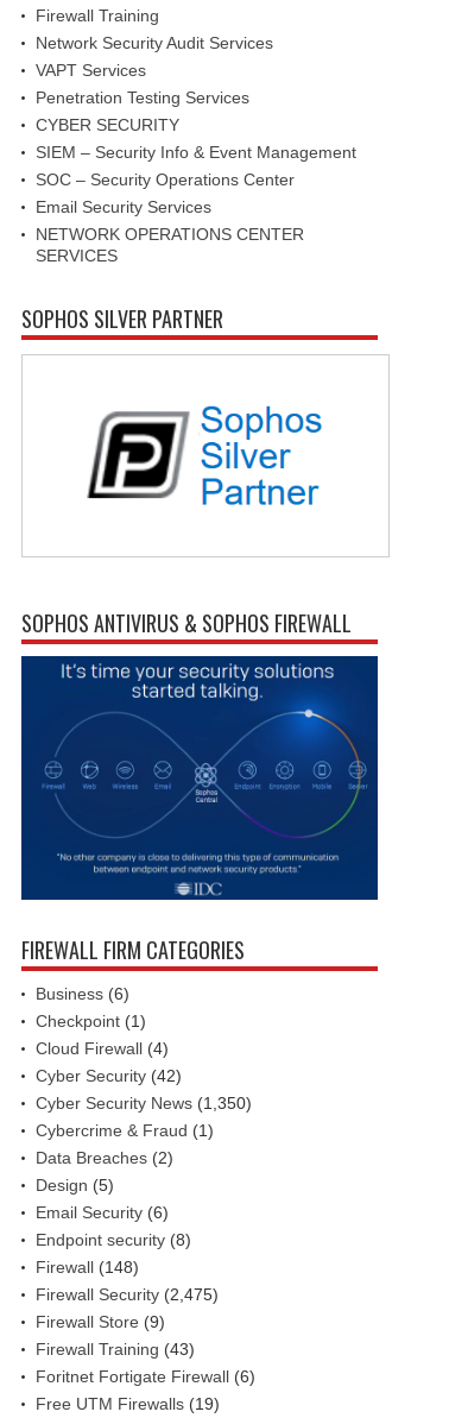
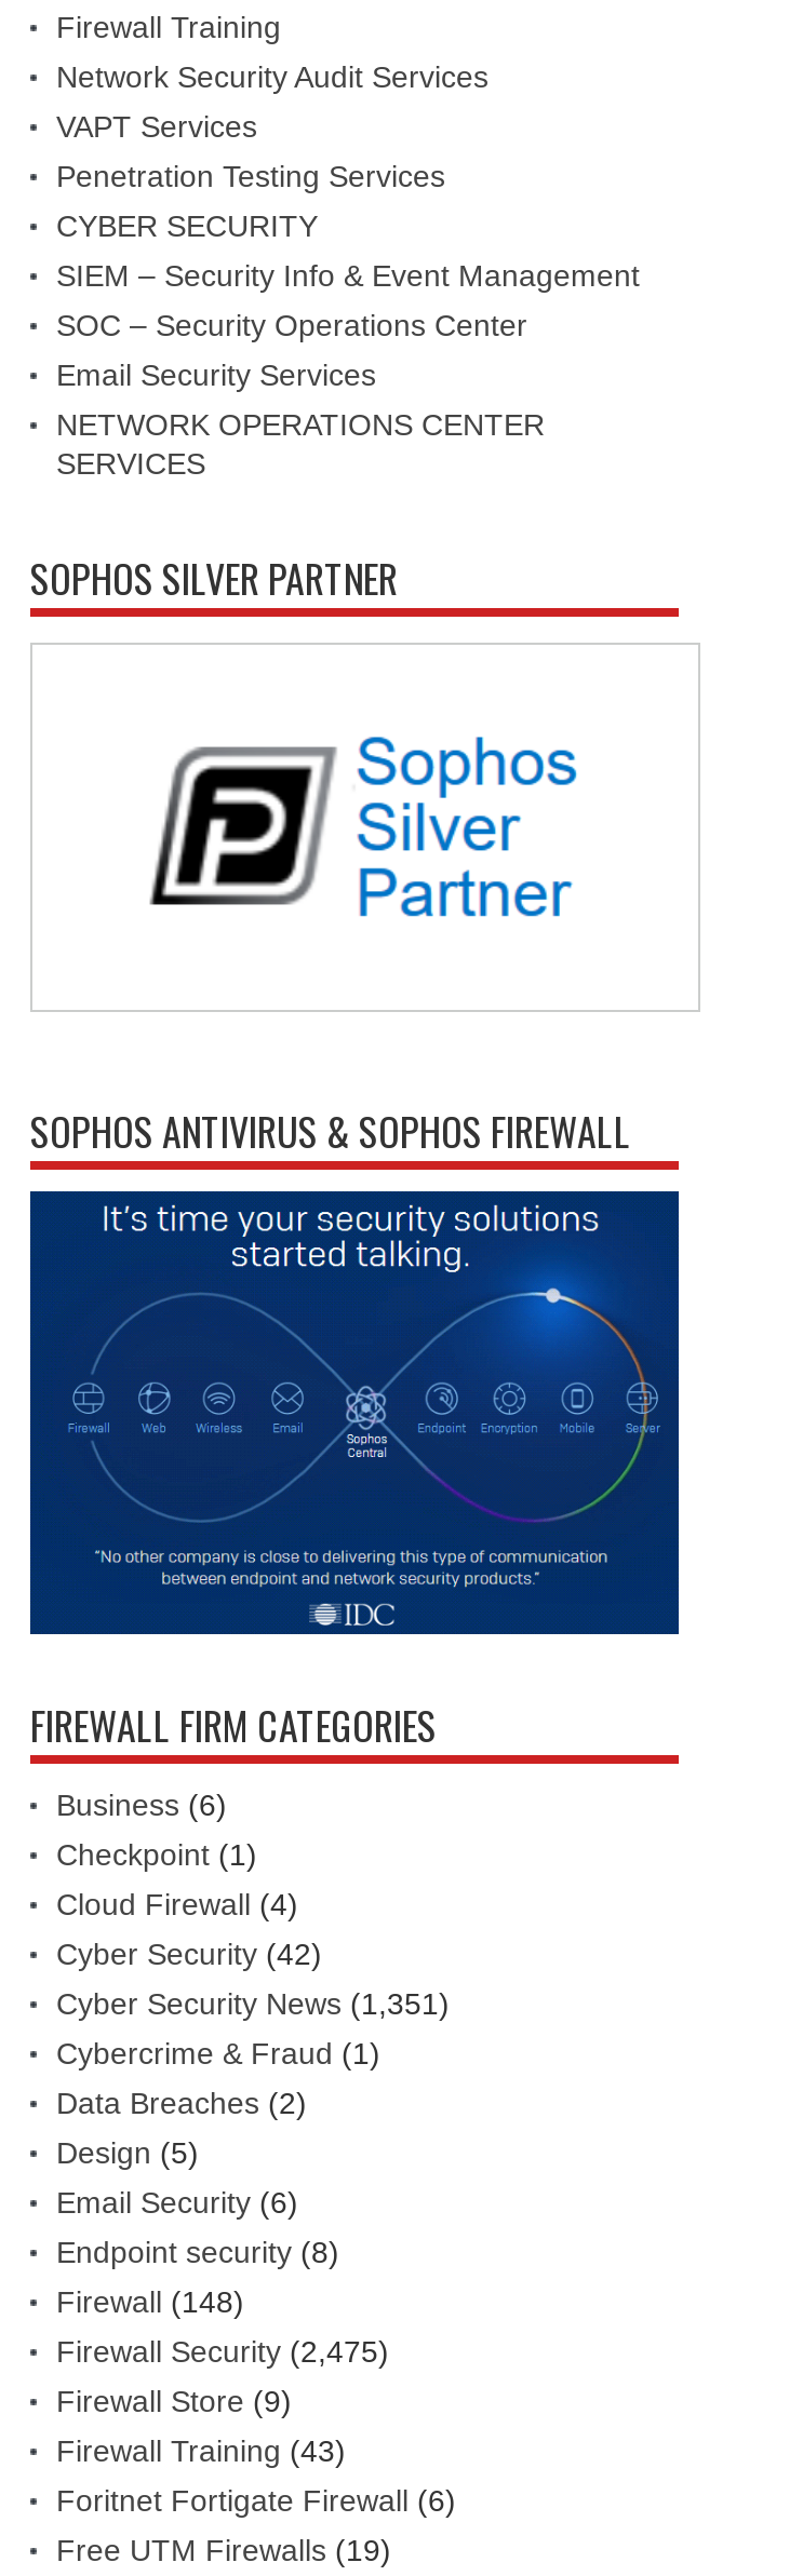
- Cyber Security News (1,350)
+ Cyber Security News (1,351)
